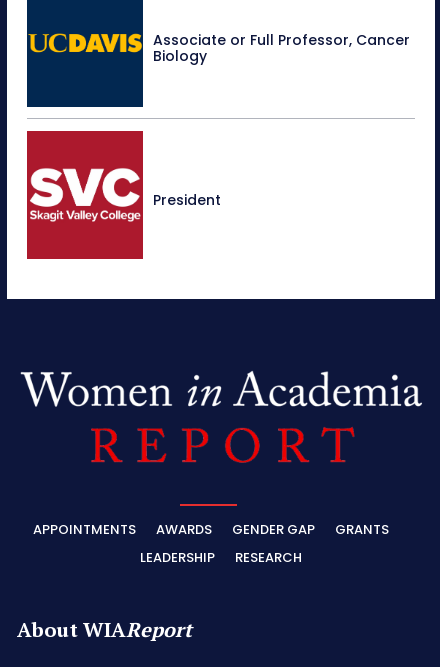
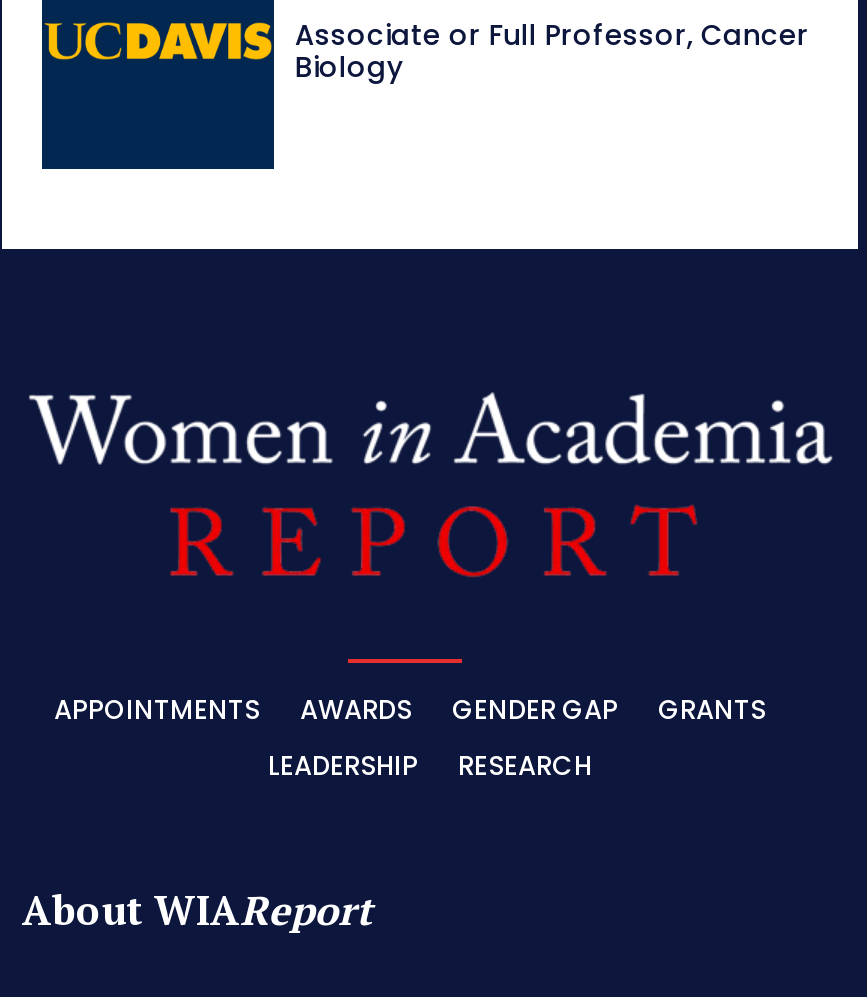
- [image]
- President
